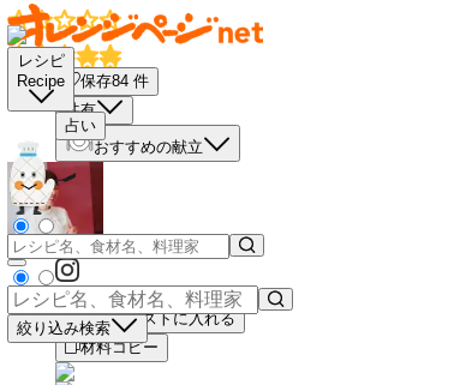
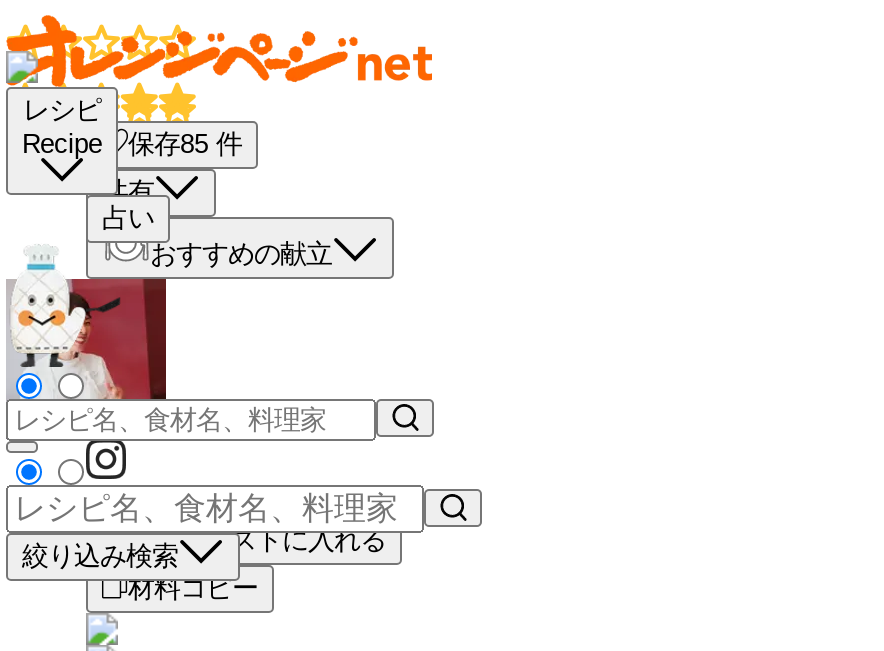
- Recipe 保存84件
+ Recipe 保存85件
